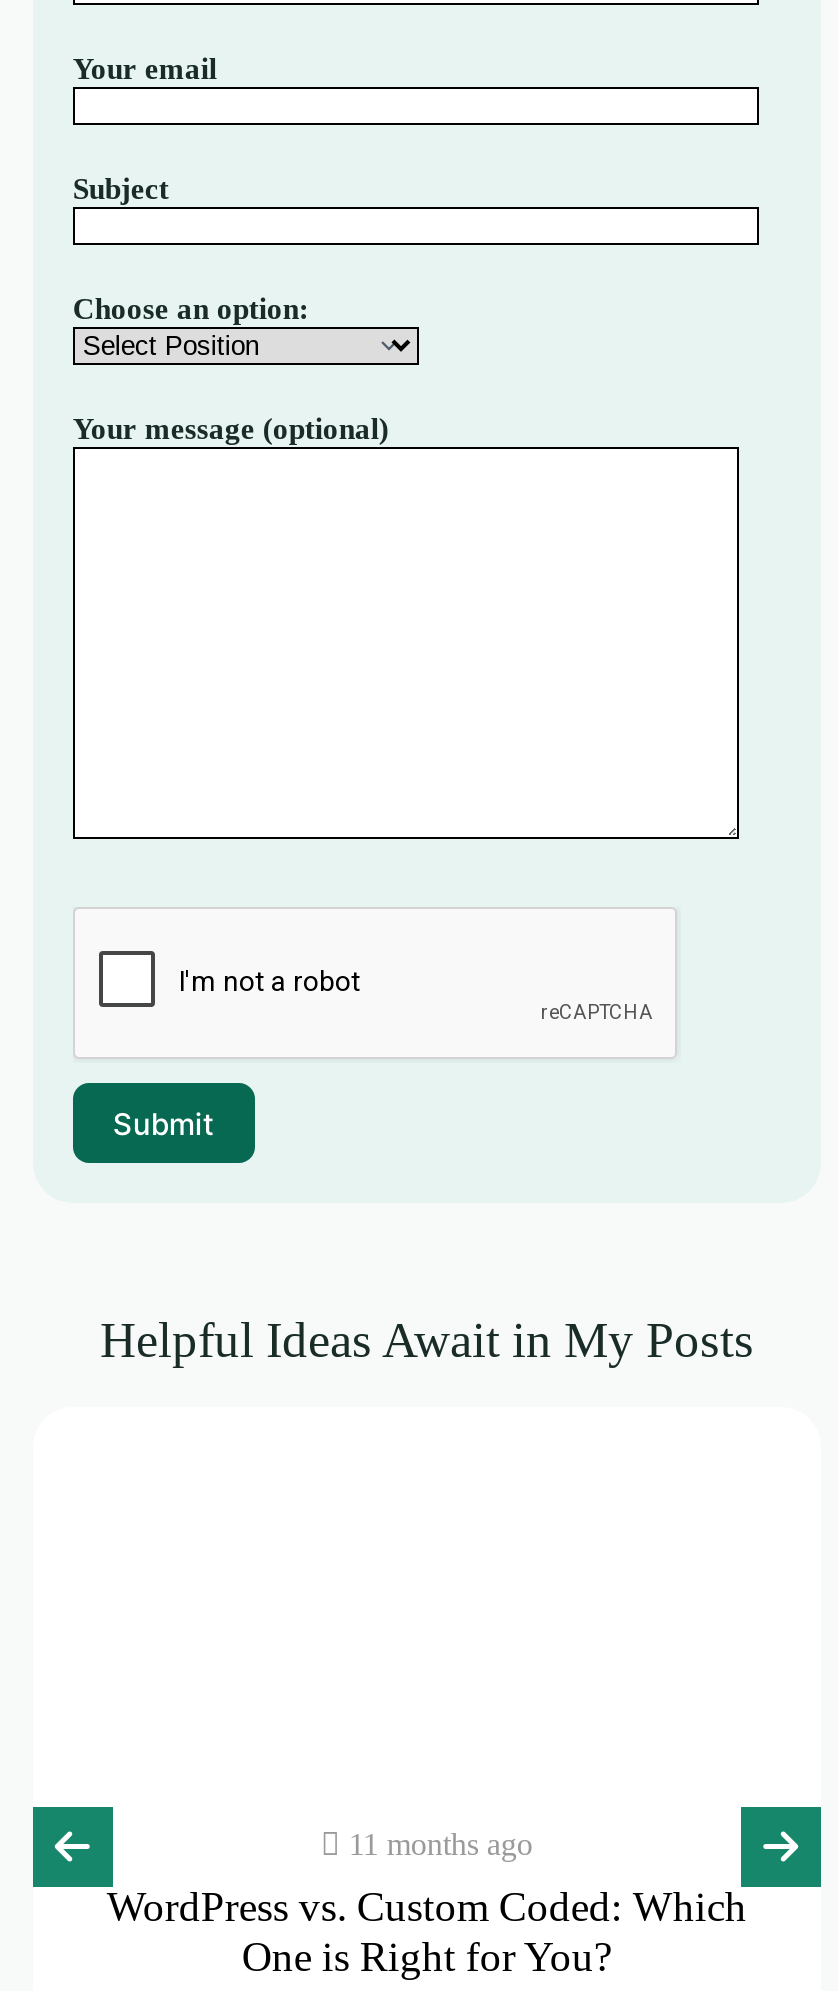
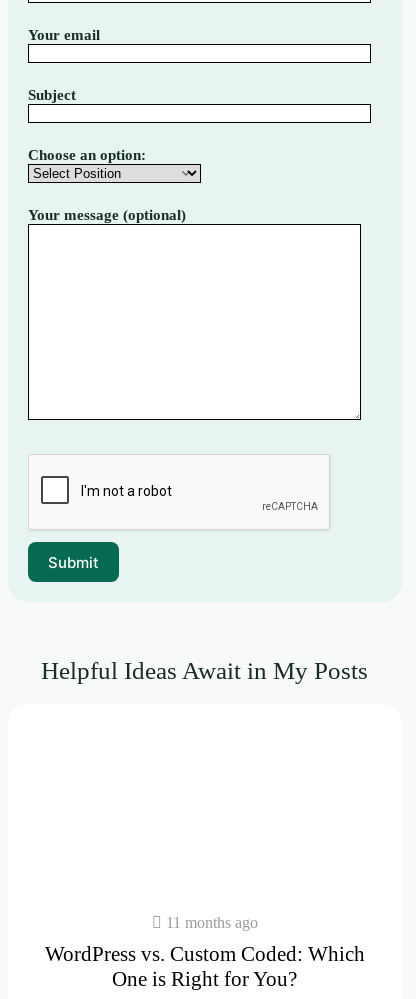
- [image]

- [image]
